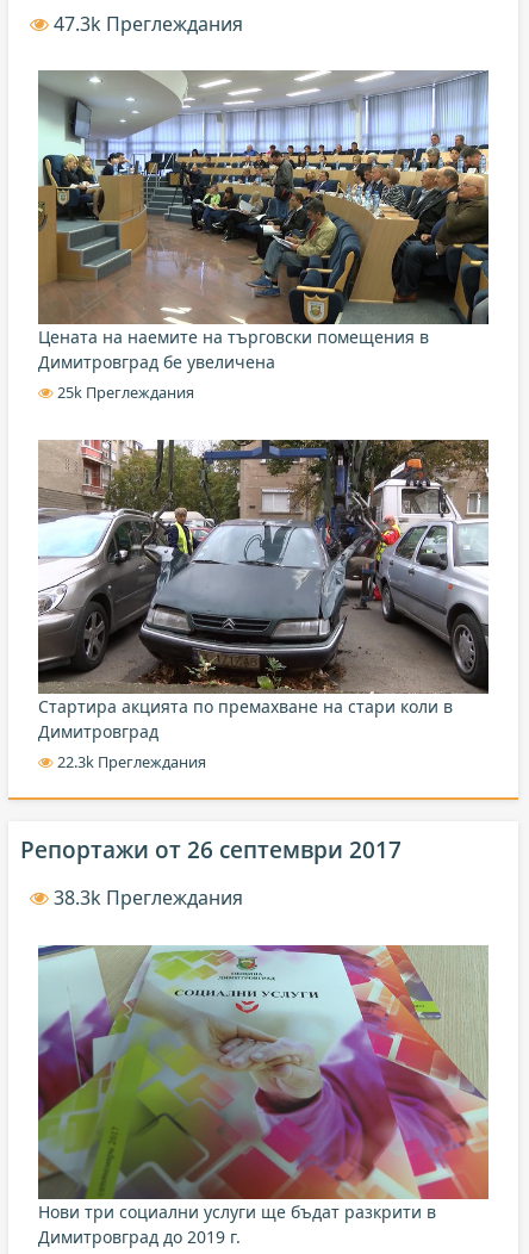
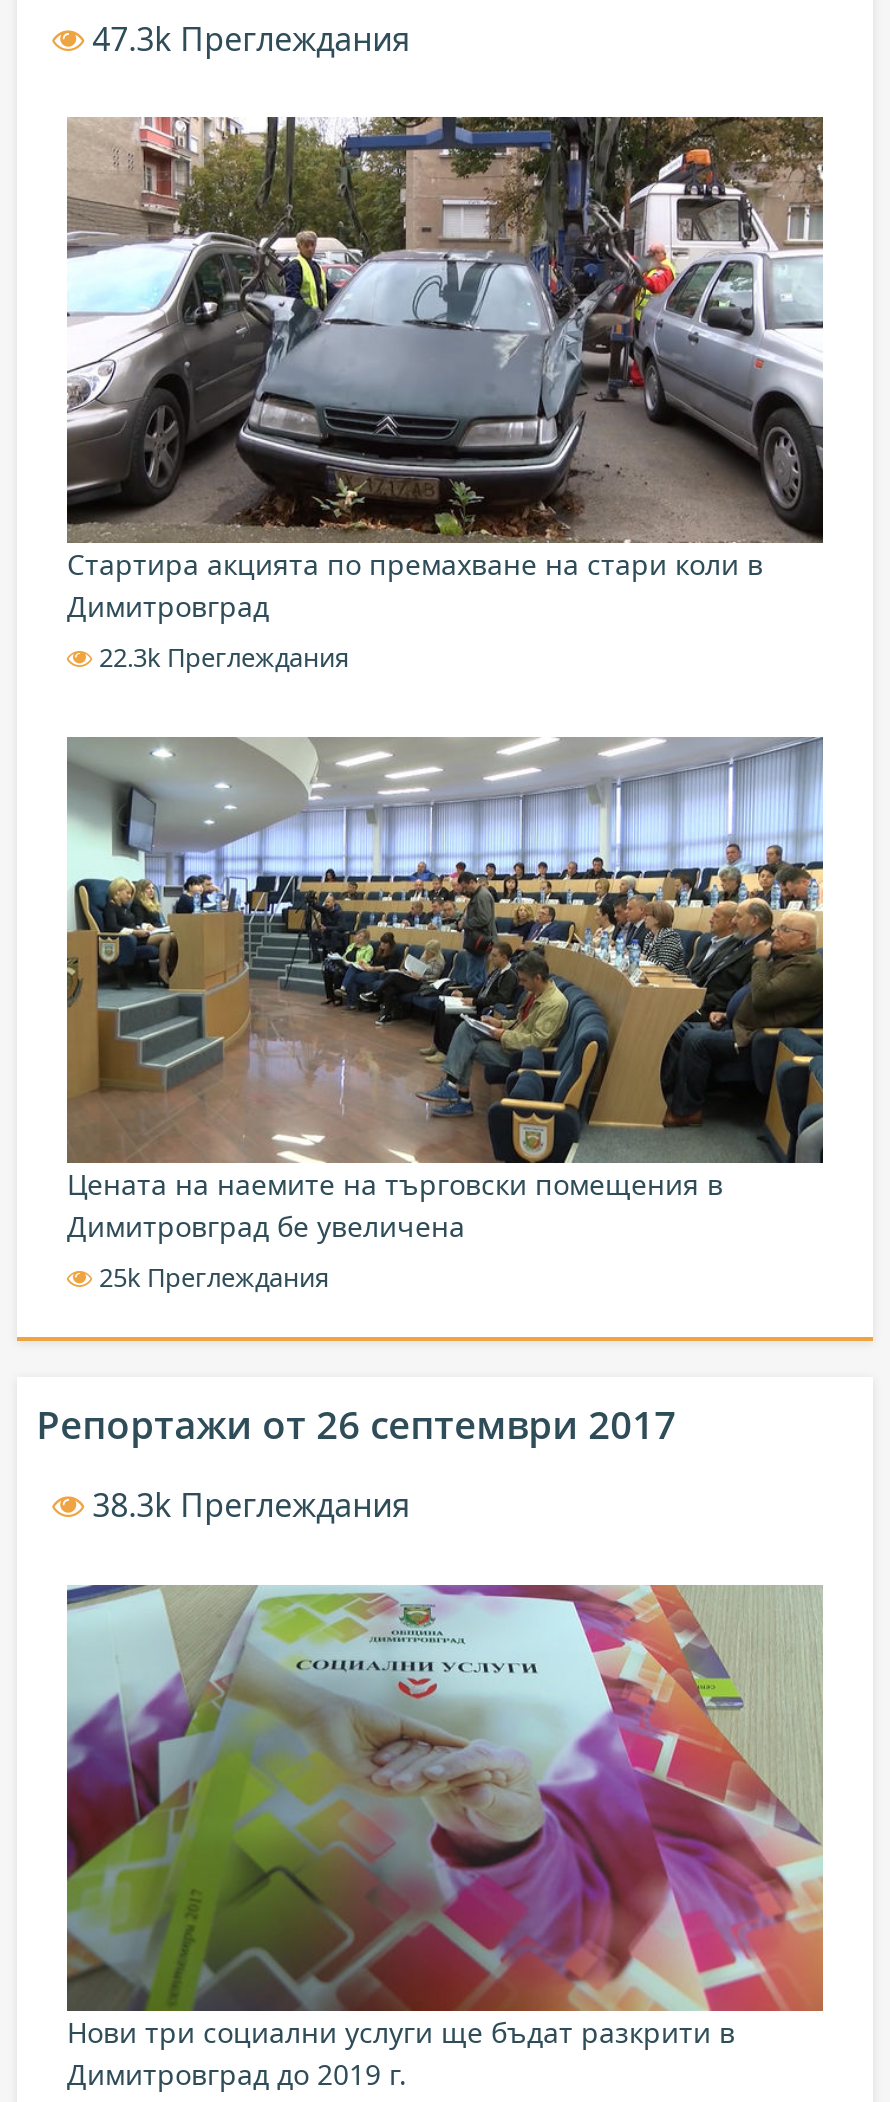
moved down: [image] | Цената на наемите на търговски помещения в | Димитровград бе увеличена | 25k Преглеждания

moved up: [image] | Стартира акцията по премахване на стари коли в | Димитровград | 22.3k Преглеждания
